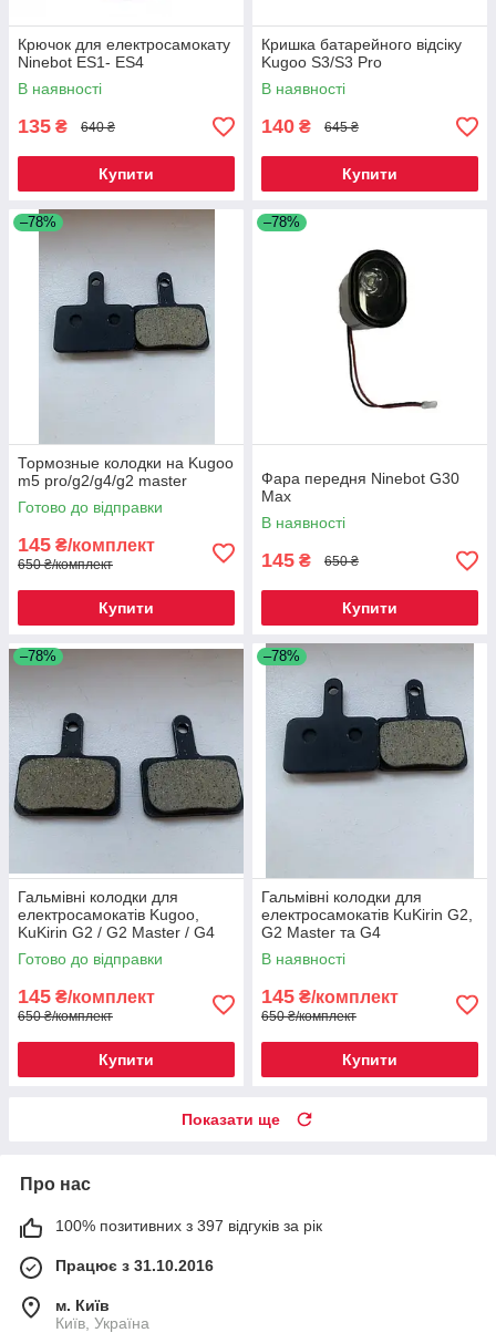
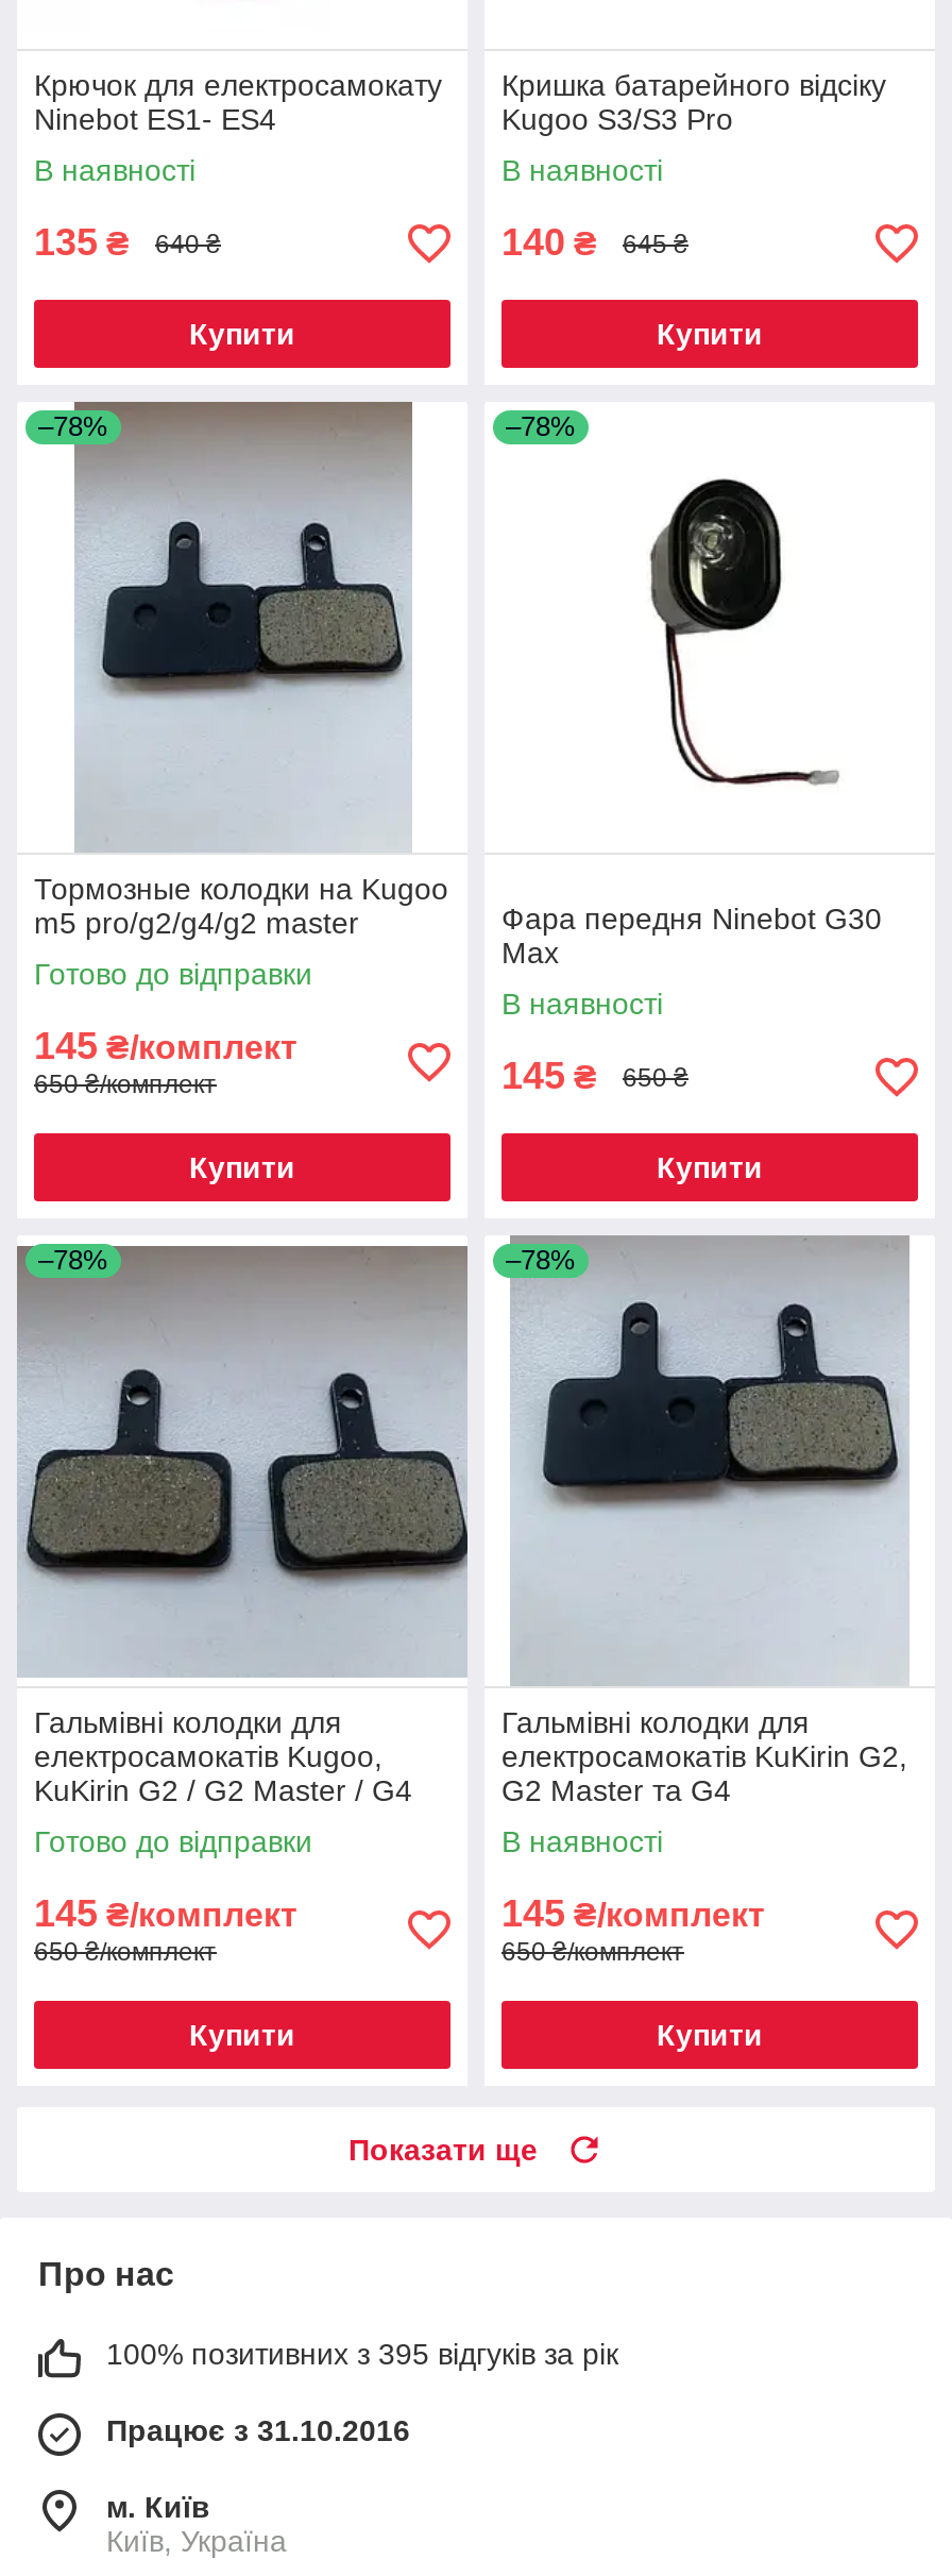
- 100% позитивних з 397 відгуків за рік
+ 100% позитивних з 395 відгуків за рік
